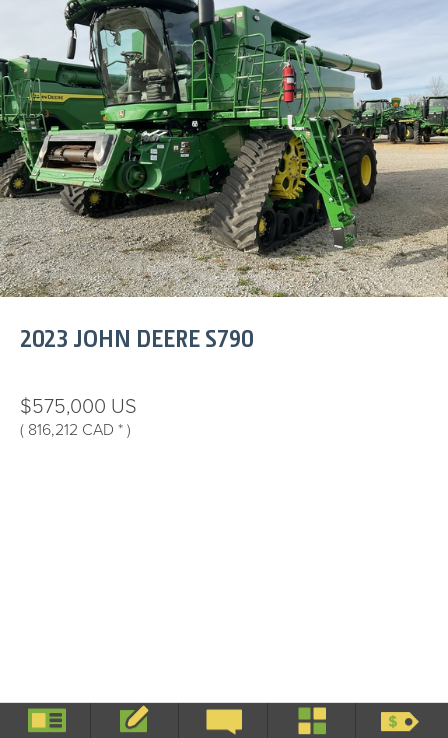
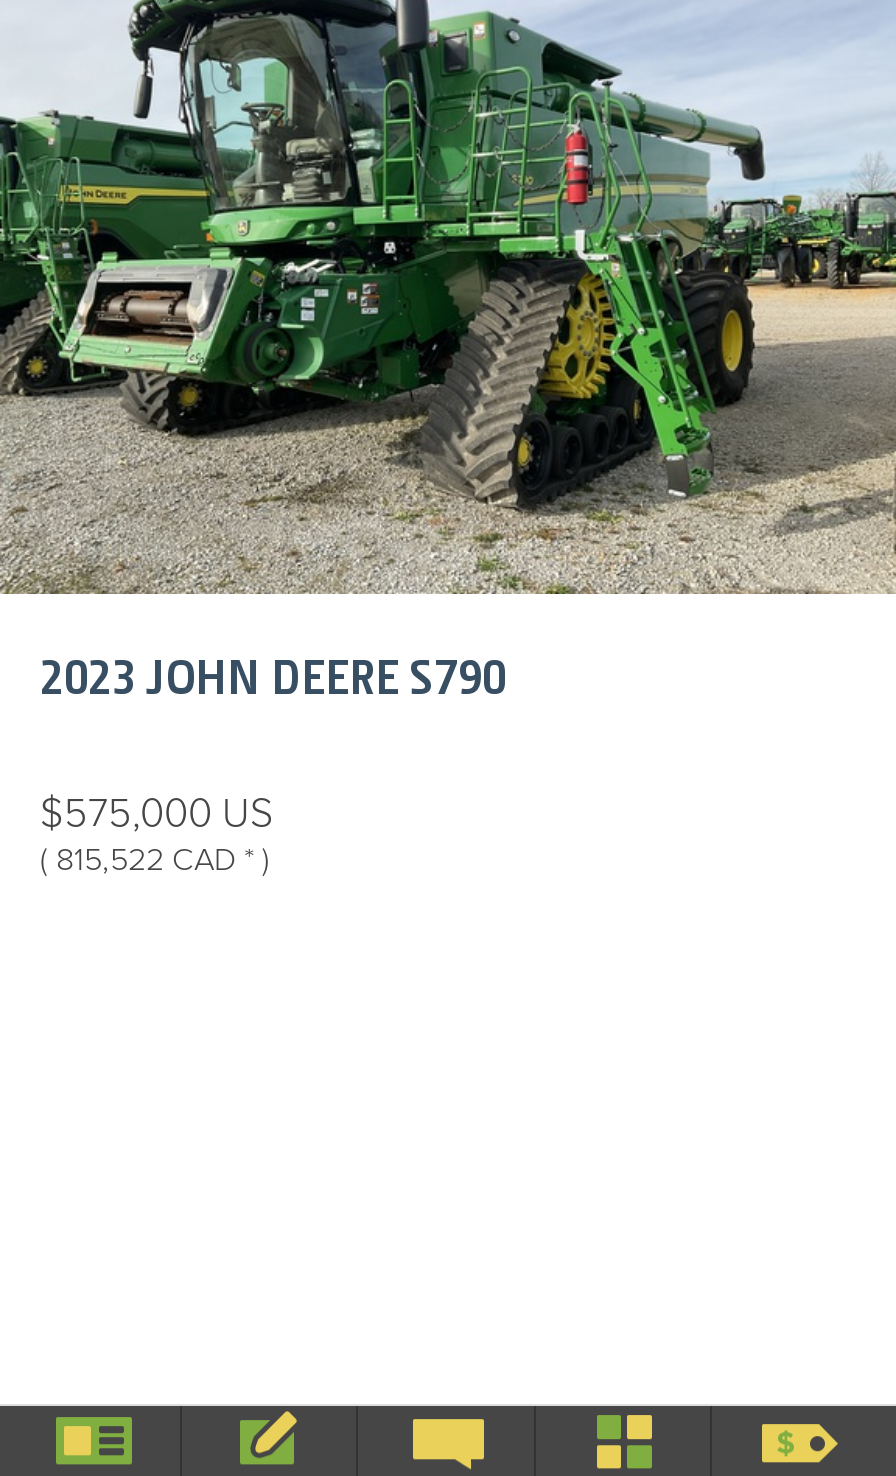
- (816,212 CAD *)
+ (815,522 CAD *)
